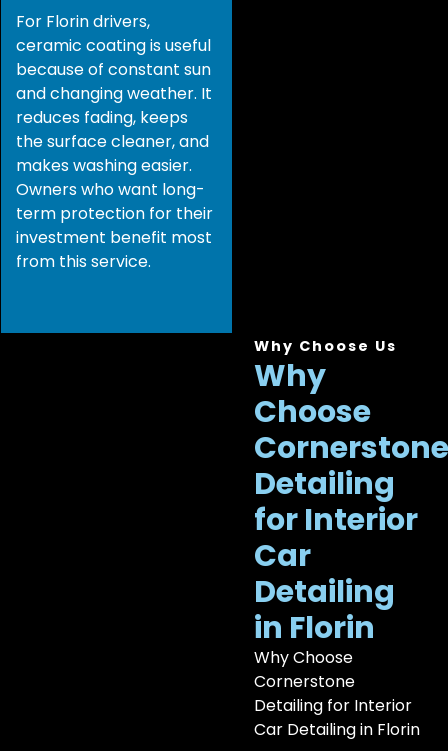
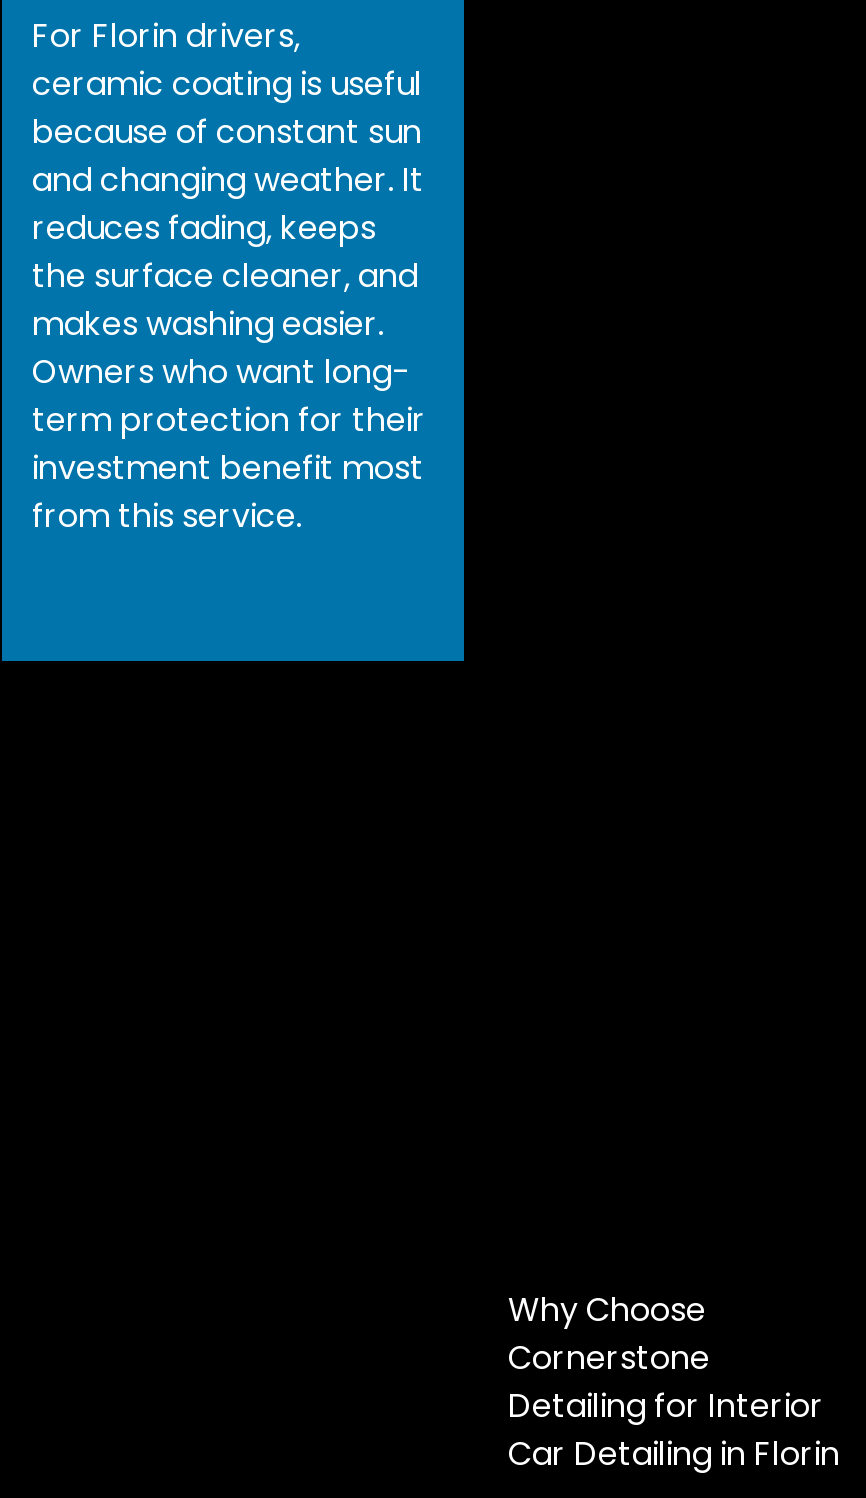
- Why Choose Us
- Why
- Choose
- Cornerstone
- Detailing
- for Interior
- Car
- Detailing
- in Florin
